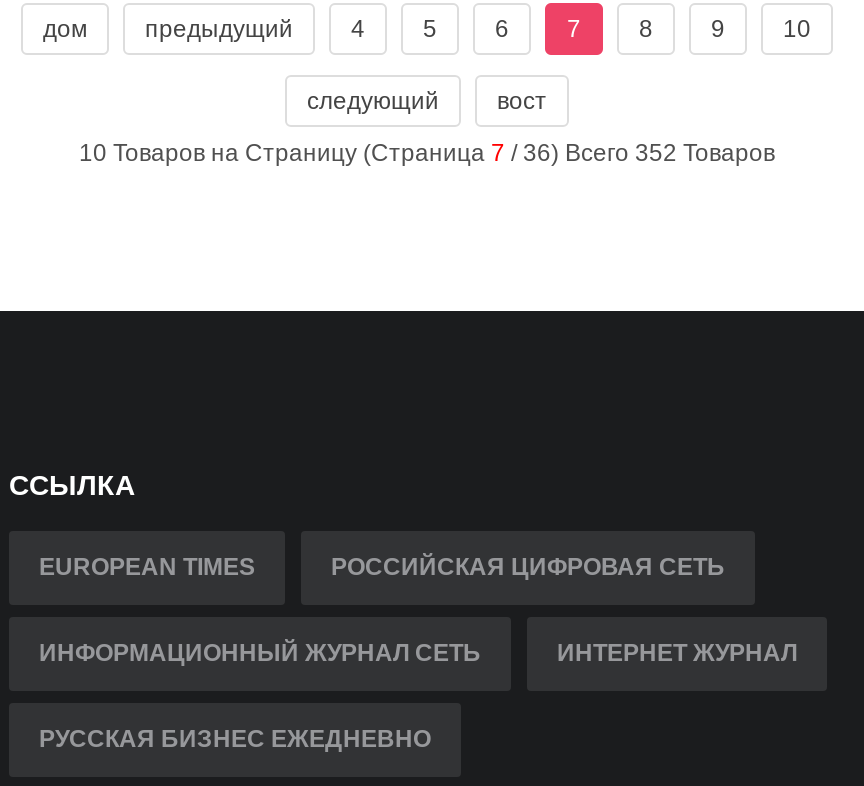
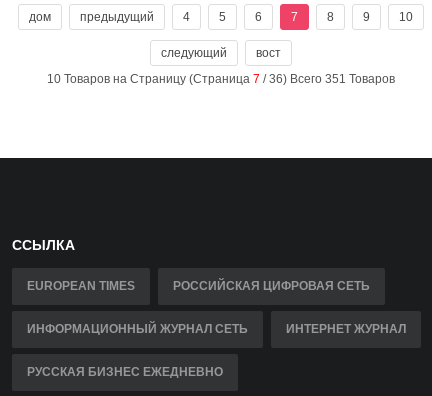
- 10 Товаров на Страницу (Страница 7 / 36) Всего 352 Товаров
+ 10 Товаров на Страницу (Страница 7 / 36) Всего 351 Товаров
